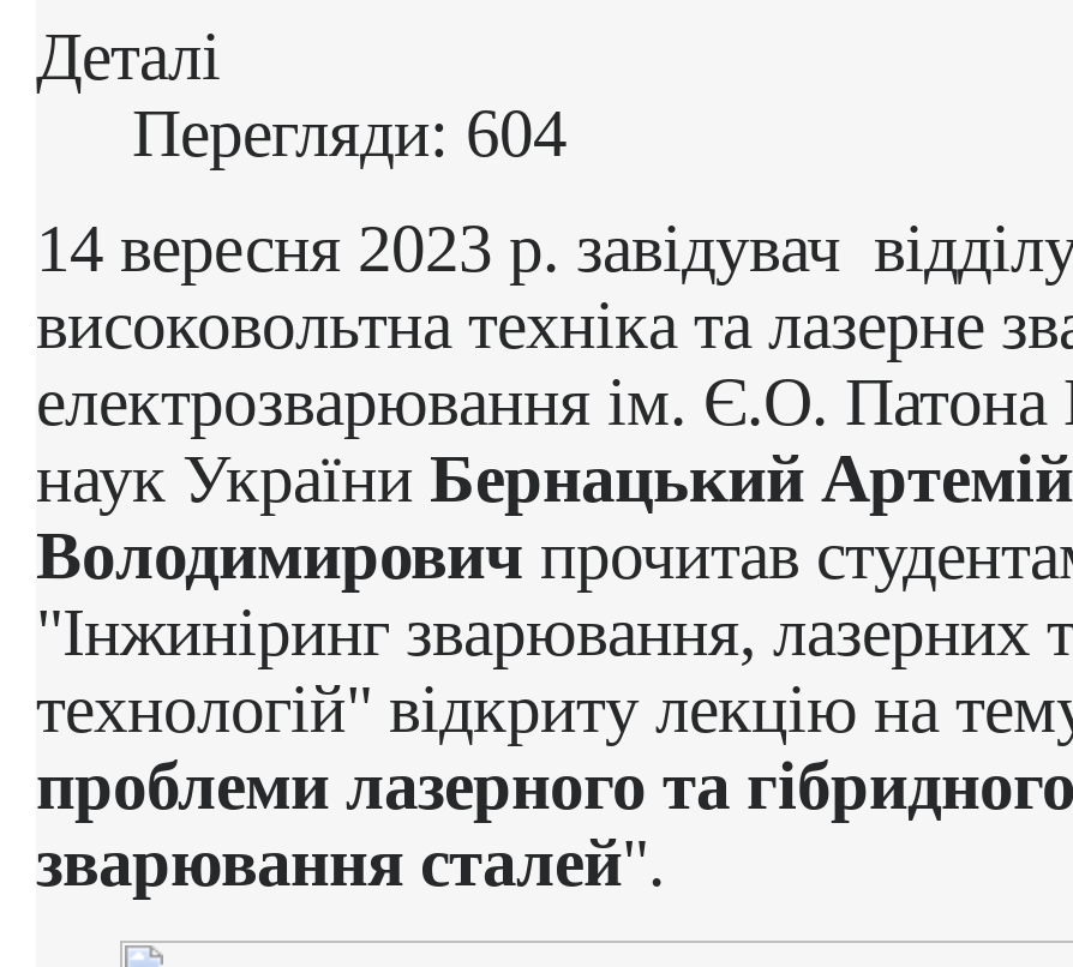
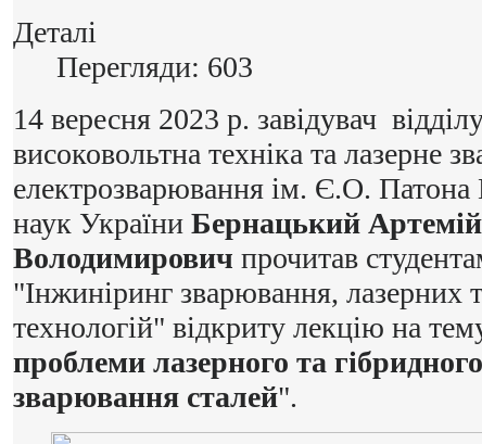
- Перегляди: 604
+ Перегляди: 603
